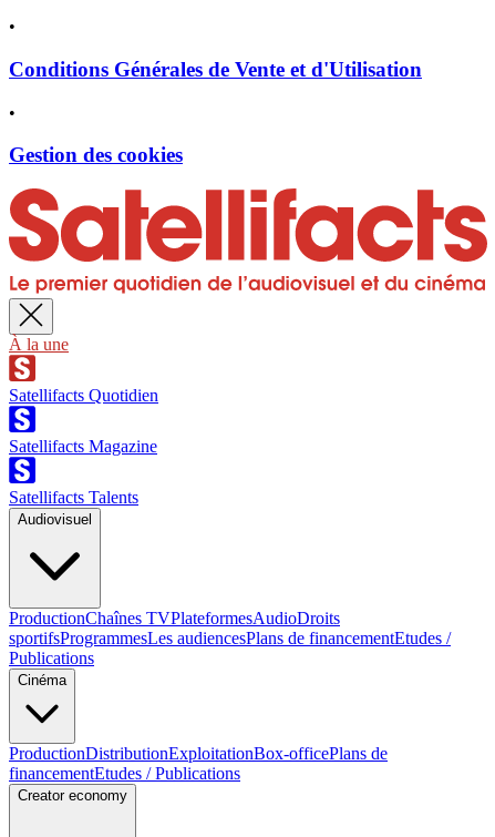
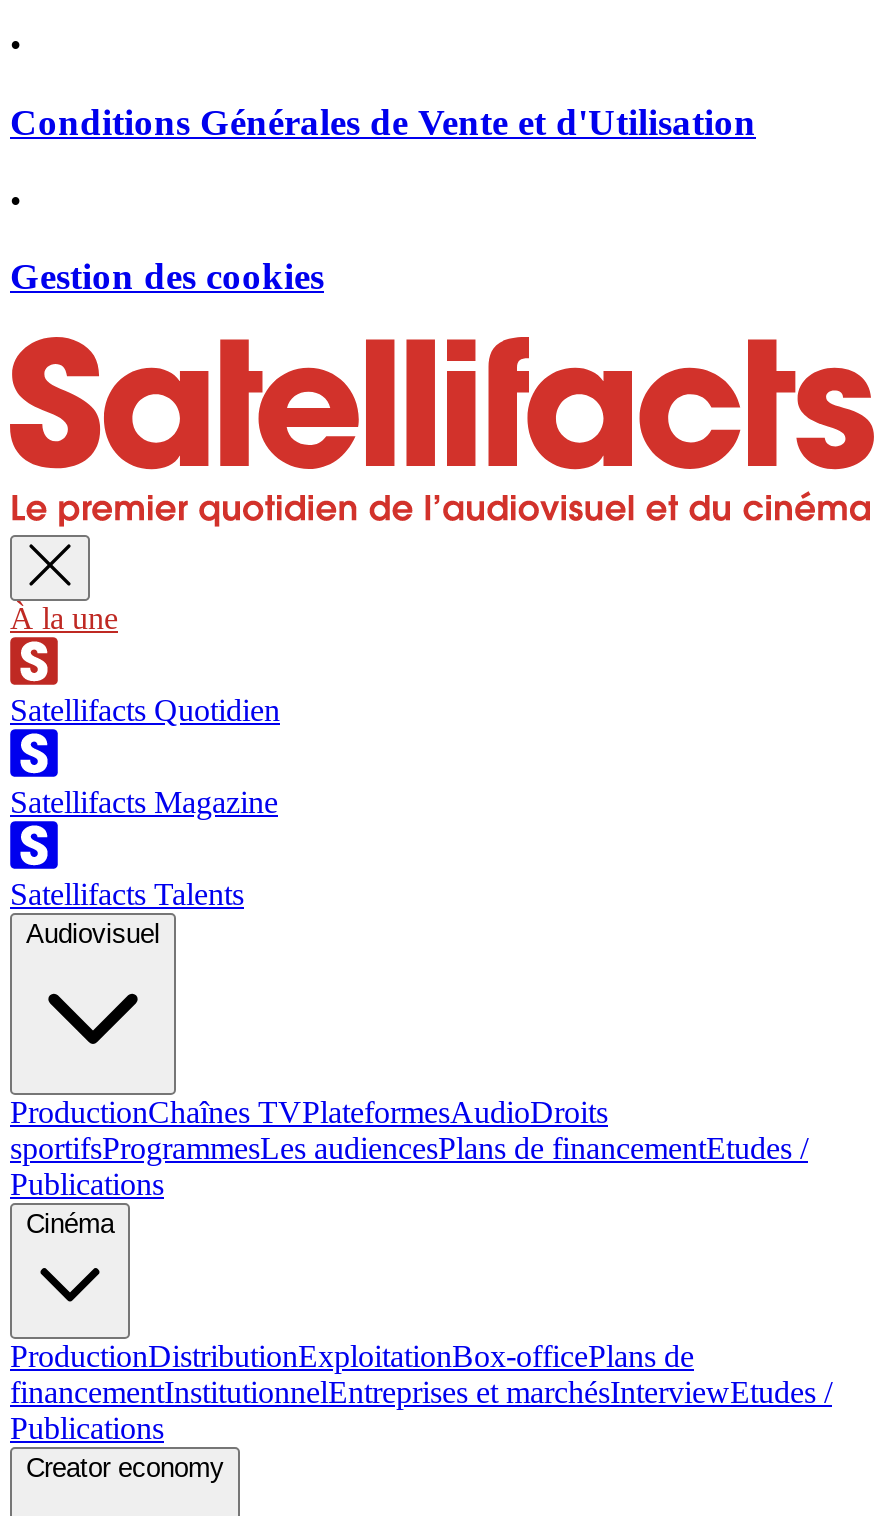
- financementEtudes / Publications
+ financementInstitutionnelEntreprises et marchésInterviewEtudes /
+ Publications
